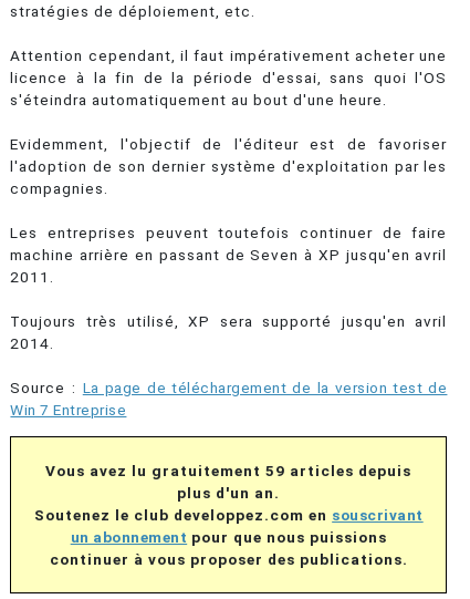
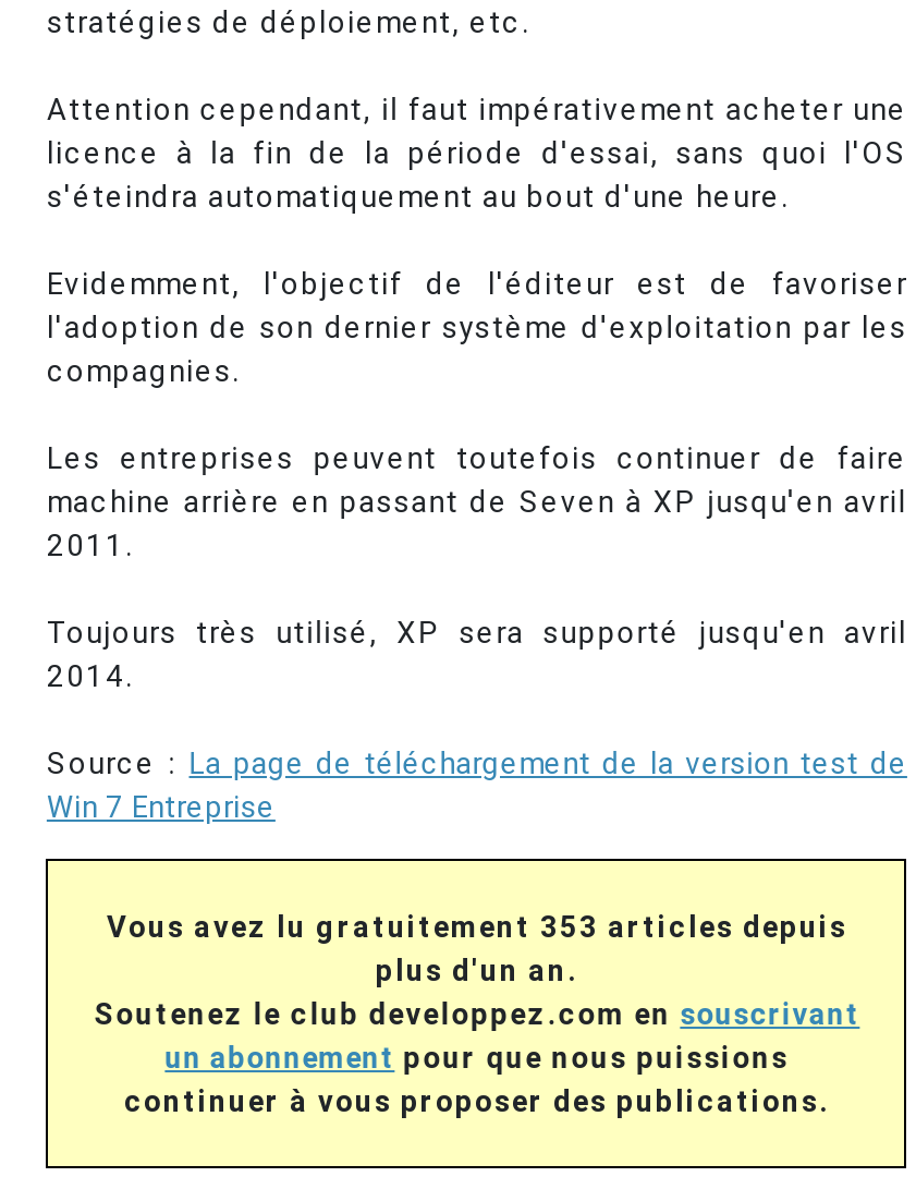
- Vous avez lu gratuitement 59 articles depuis
+ Vous avez lu gratuitement 353 articles depuis
